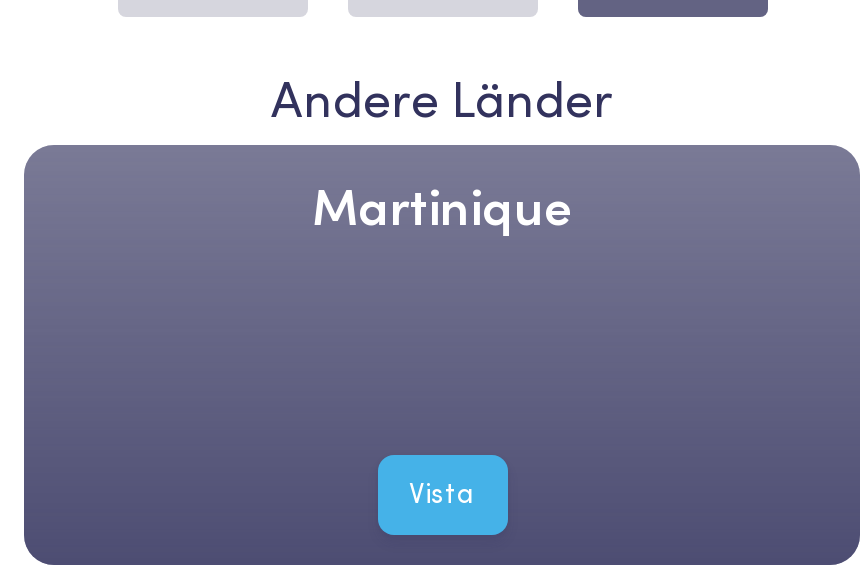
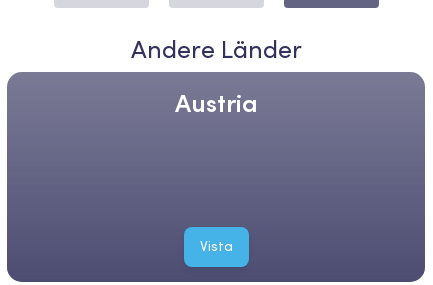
- Martinique
+ Austria
